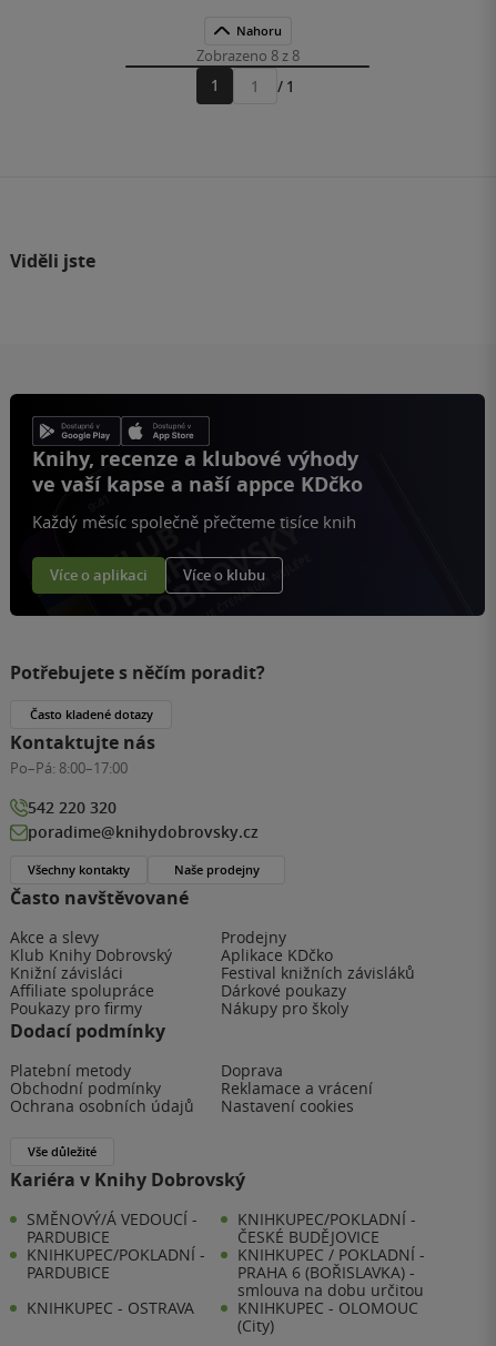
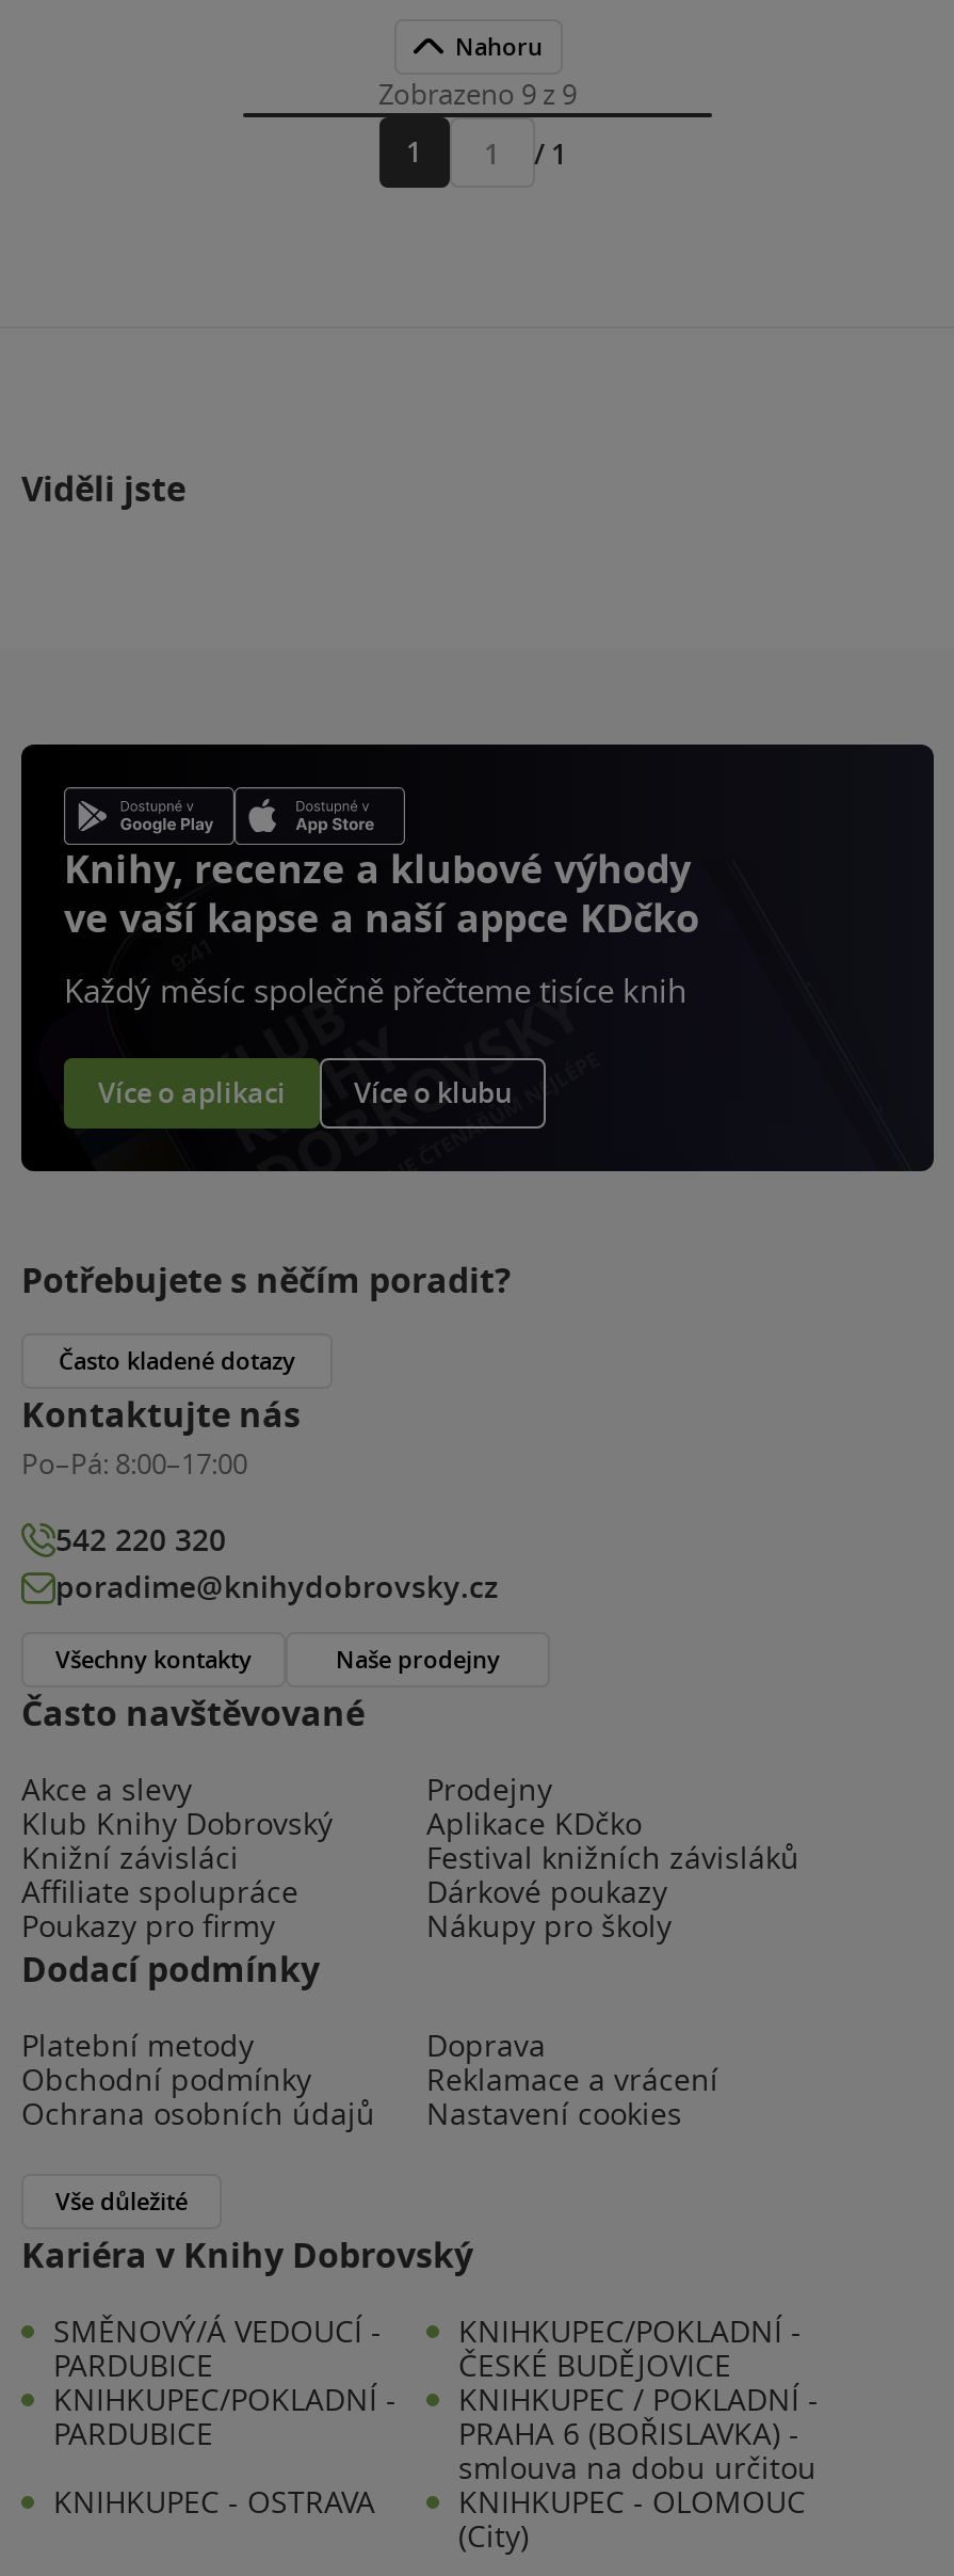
- Zobrazeno 8 z 8
+ Zobrazeno 9 z 9
